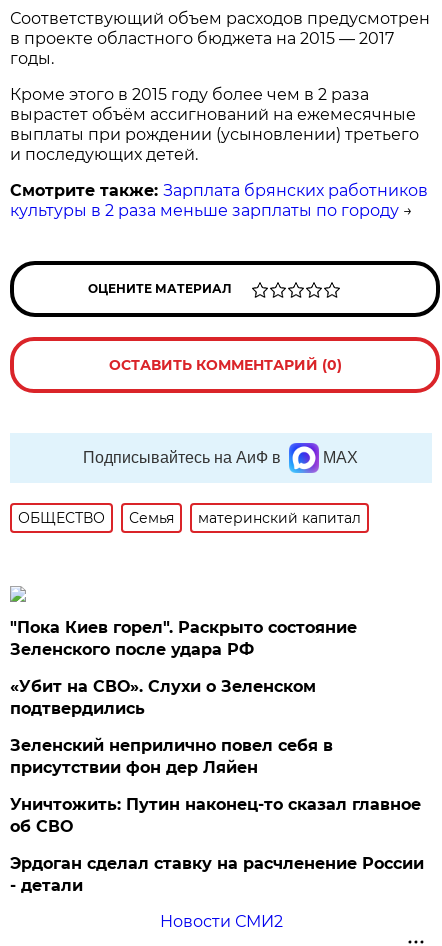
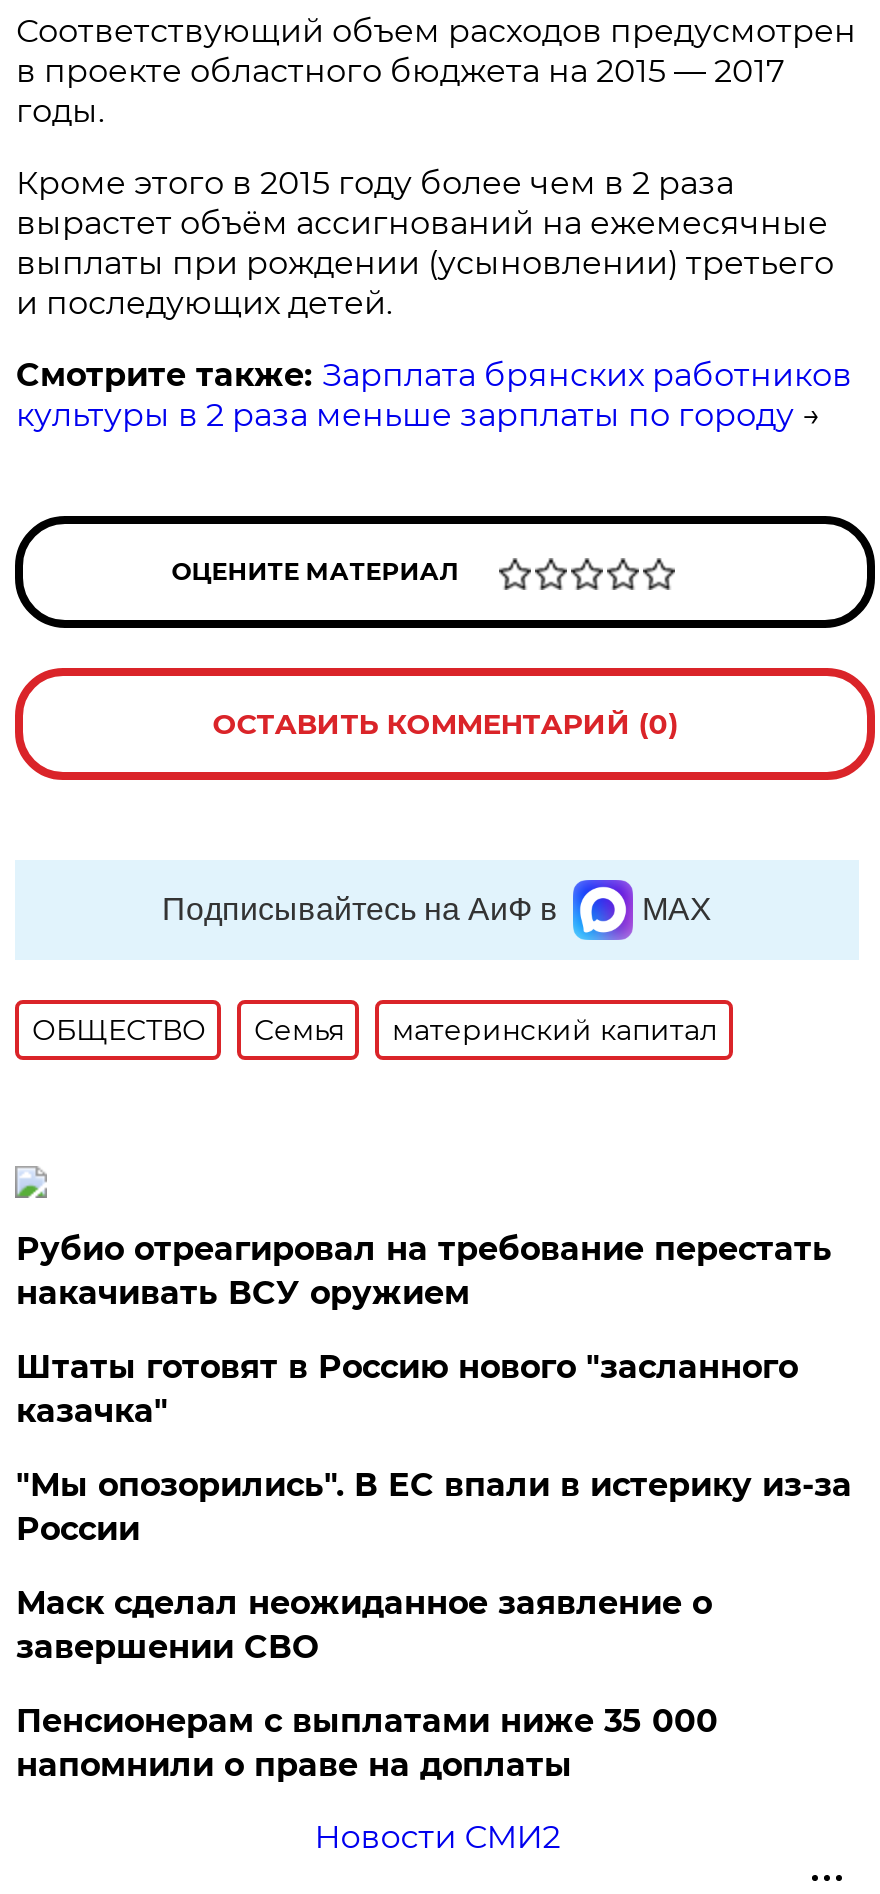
- "Пока Киев горел". Раскрыто состояние
- Зеленского после удара РФ
+ Рубио отреагировал на требование перестать
+ накачивать ВСУ оружием

- «Убит на СВО». Слухи о Зеленском
- подтвердились
+ Штаты готовят в Россию нового "засланного
+ казачка"

- Зеленский неприлично повел cебя в
- присутствии фон дер Ляйен
+ "Мы опозорились". В ЕС впали в истерику из-за
+ России

- Уничтожить: Путин наконец-то сказал главное
- об СВО
+ Маск сделал неожиданное заявление о
+ завершении СВО

- Эрдоган сделал ставку на расчленение России
- - детали
+ Пенсионерам с выплатами ниже 35 000
+ напомнили о праве на доплаты
